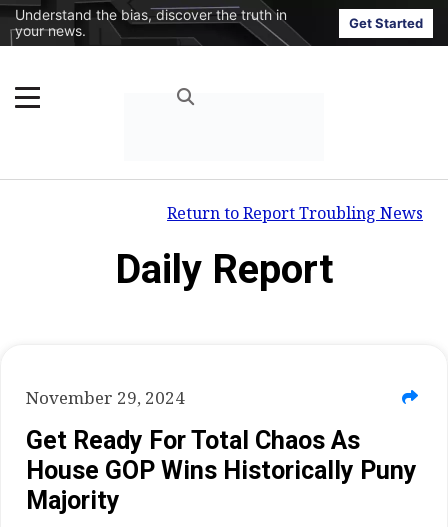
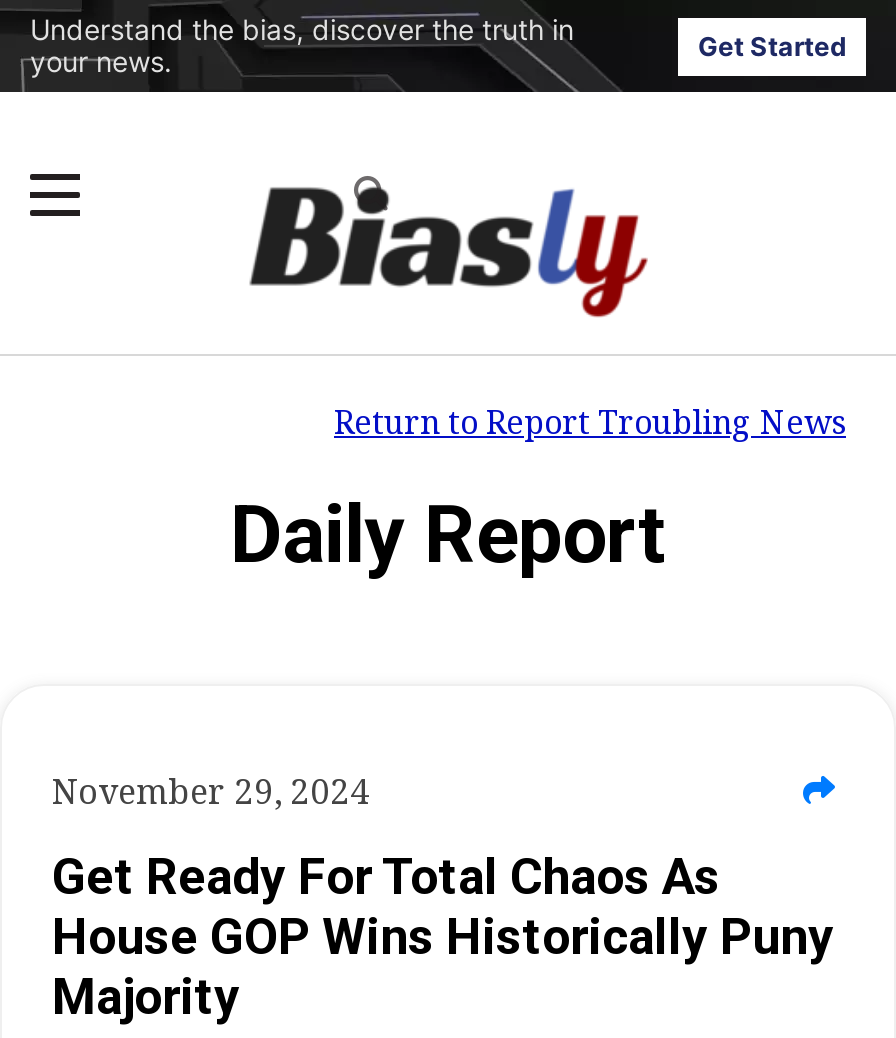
+ [image]
